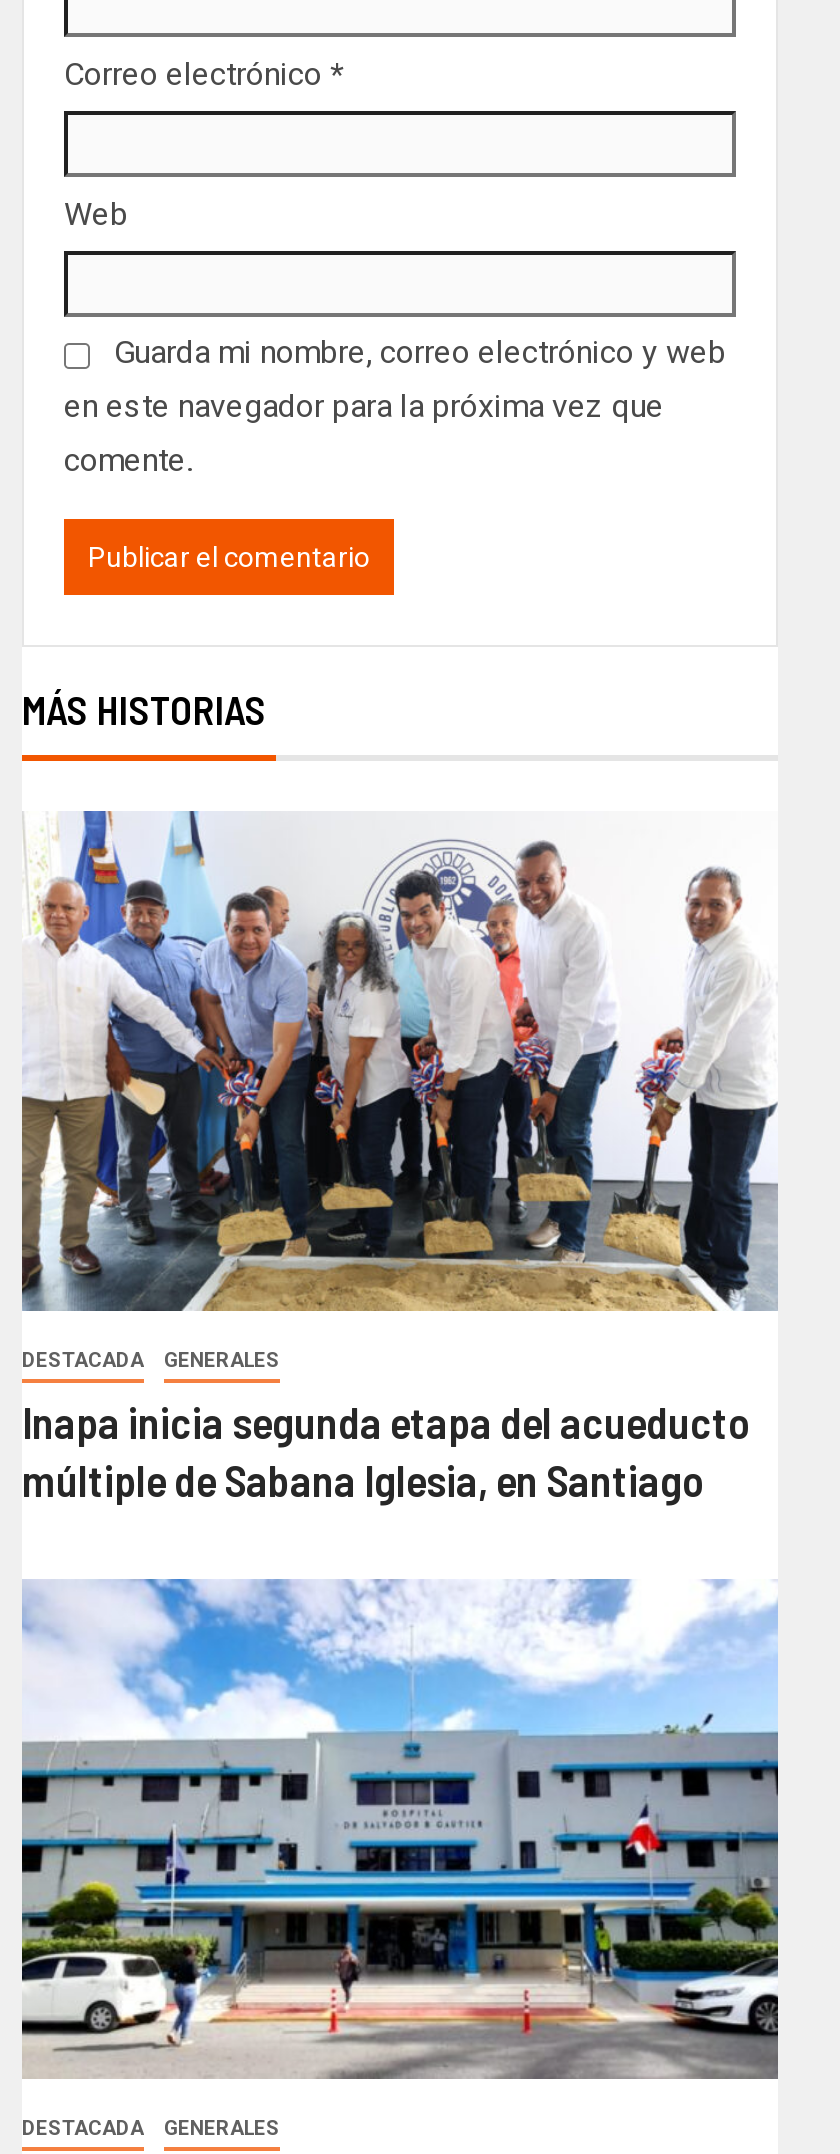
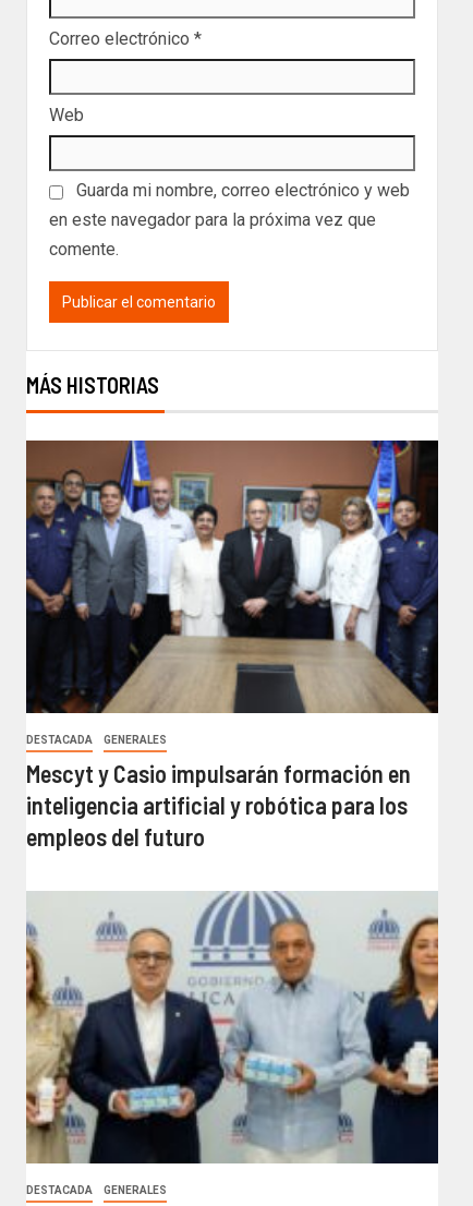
- [image]
+ [image]

- Inapa inicia segunda etapa del acueducto
- múltiple de Sabana Iglesia, en Santiago
+ Mescyt y Casio impulsarán formación en
+ inteligencia artificial y robótica para los
+ empleos del futuro

- [image]
+ [image]
